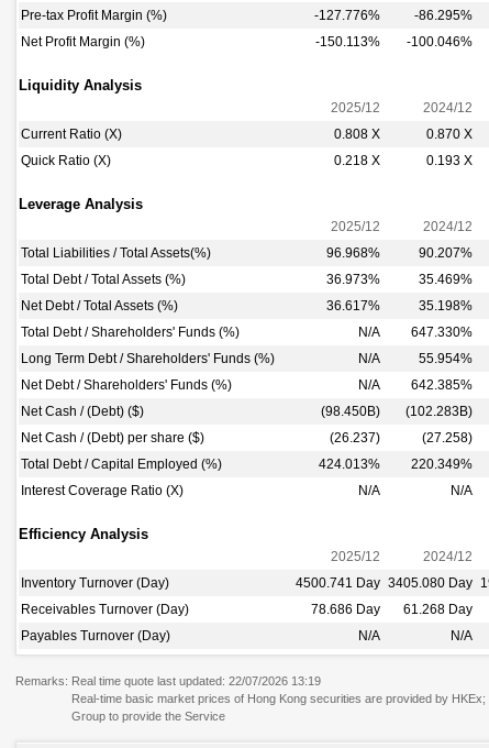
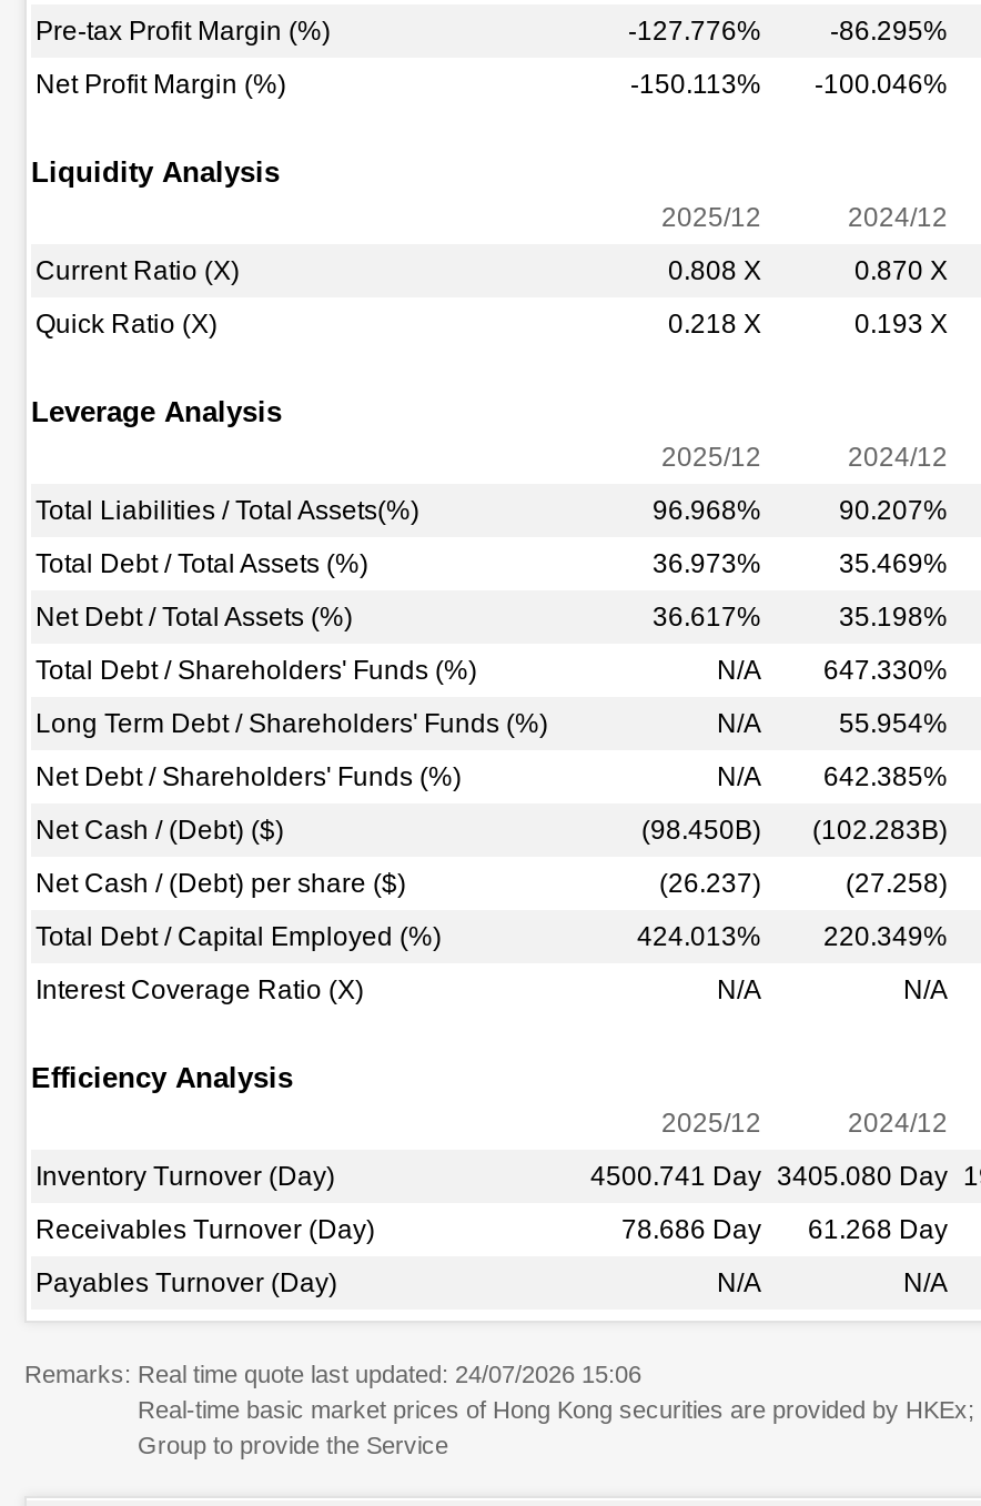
- Remarks: Real time quote last updated: 22/07/2026 13:19
+ Remarks: Real time quote last updated: 24/07/2026 15:06
